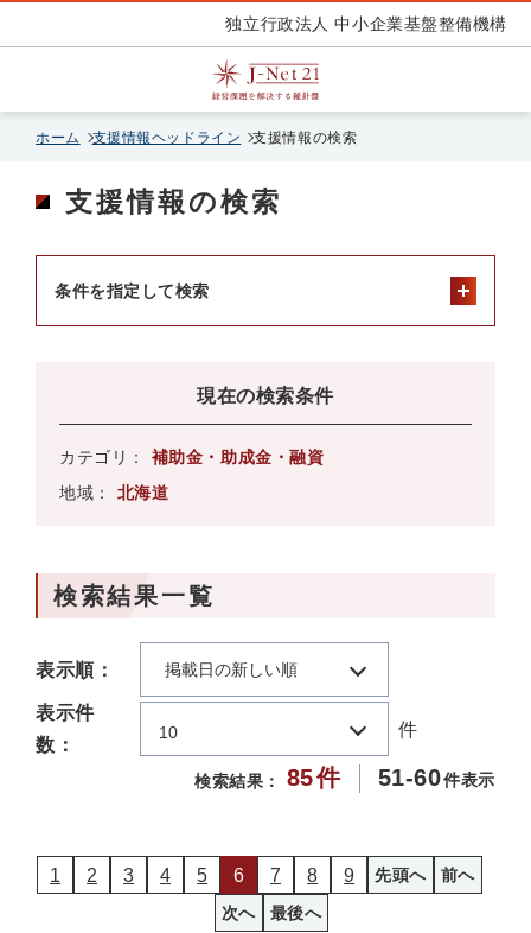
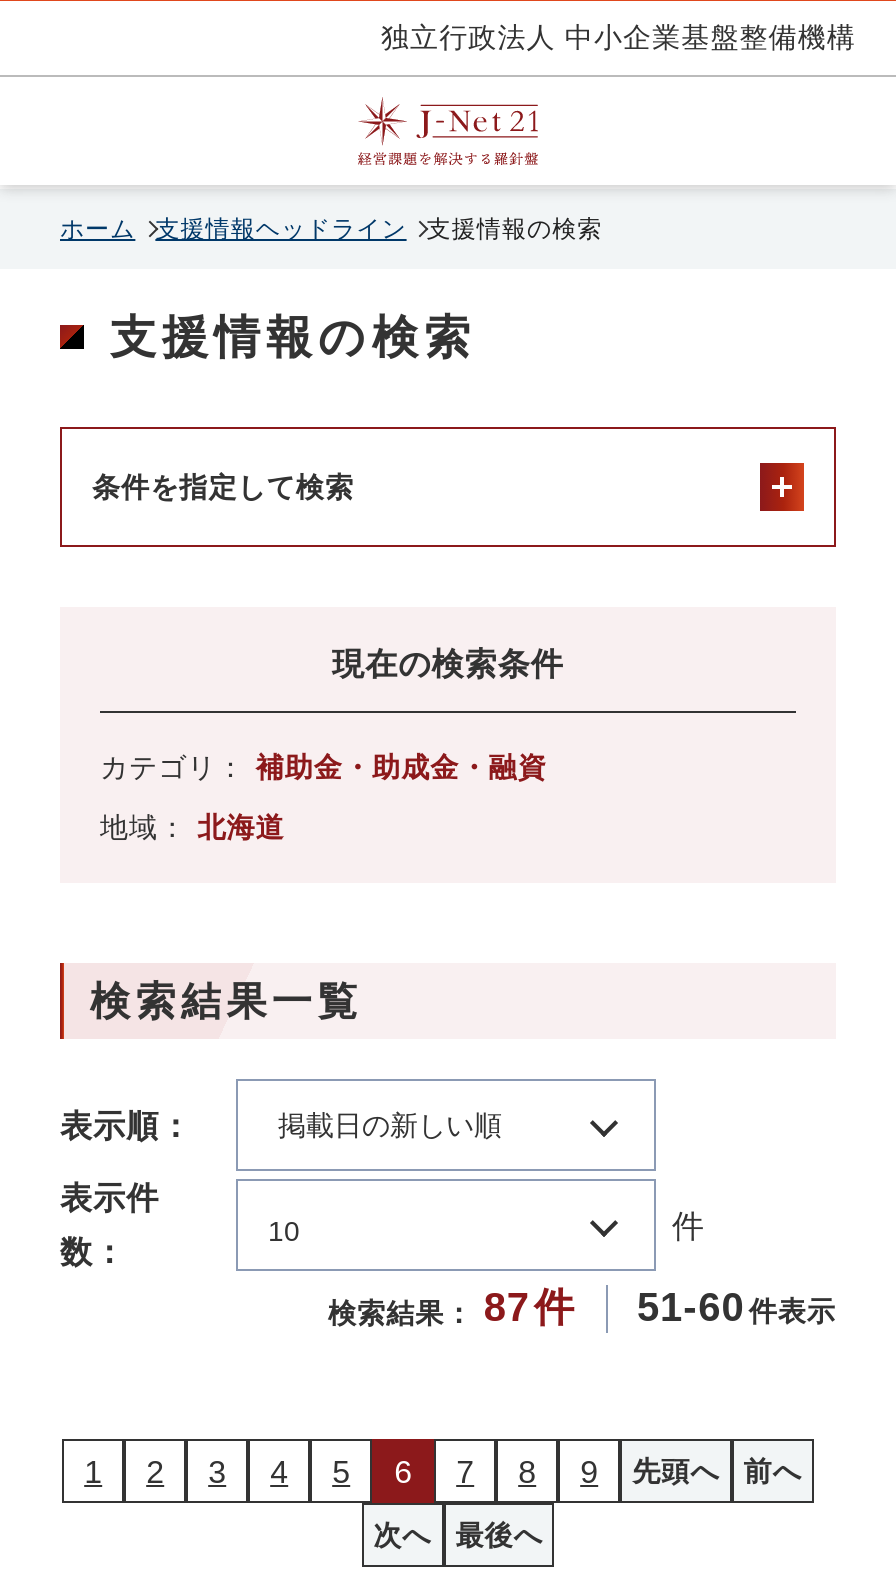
- 検索結果： 85 件 51-60 件表示
+ 検索結果： 87 件 51-60 件表示
